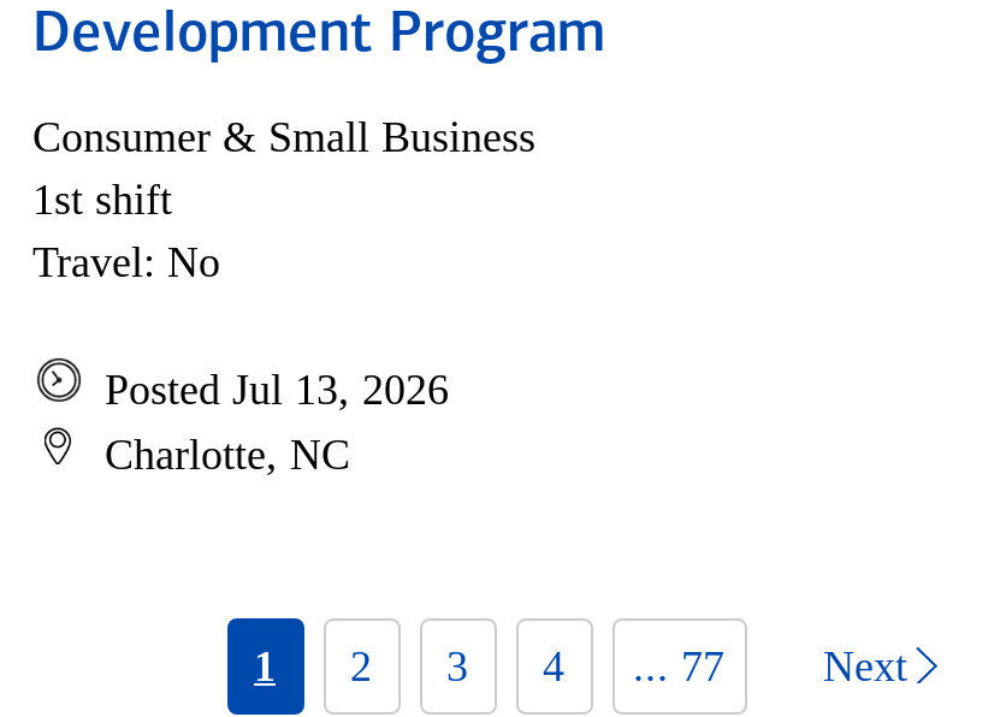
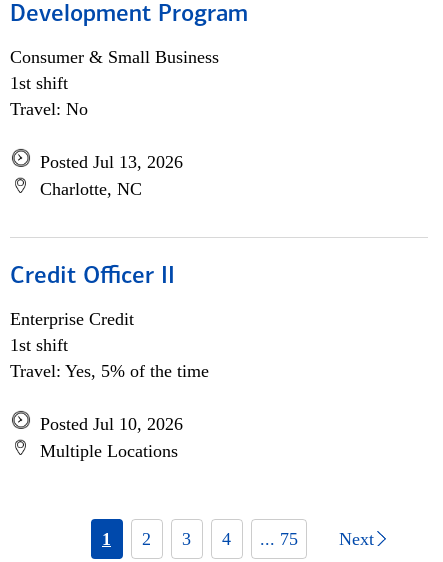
+ Credit Officer II
+ Enterprise Credit
+ 1st shift
+ Travel: Yes, 5% of the time
+ Posted Jul 10, 2026
+ Multiple Locations

- 1 2 3 4 ... 77
+ 1 2 3 4 ... 75
